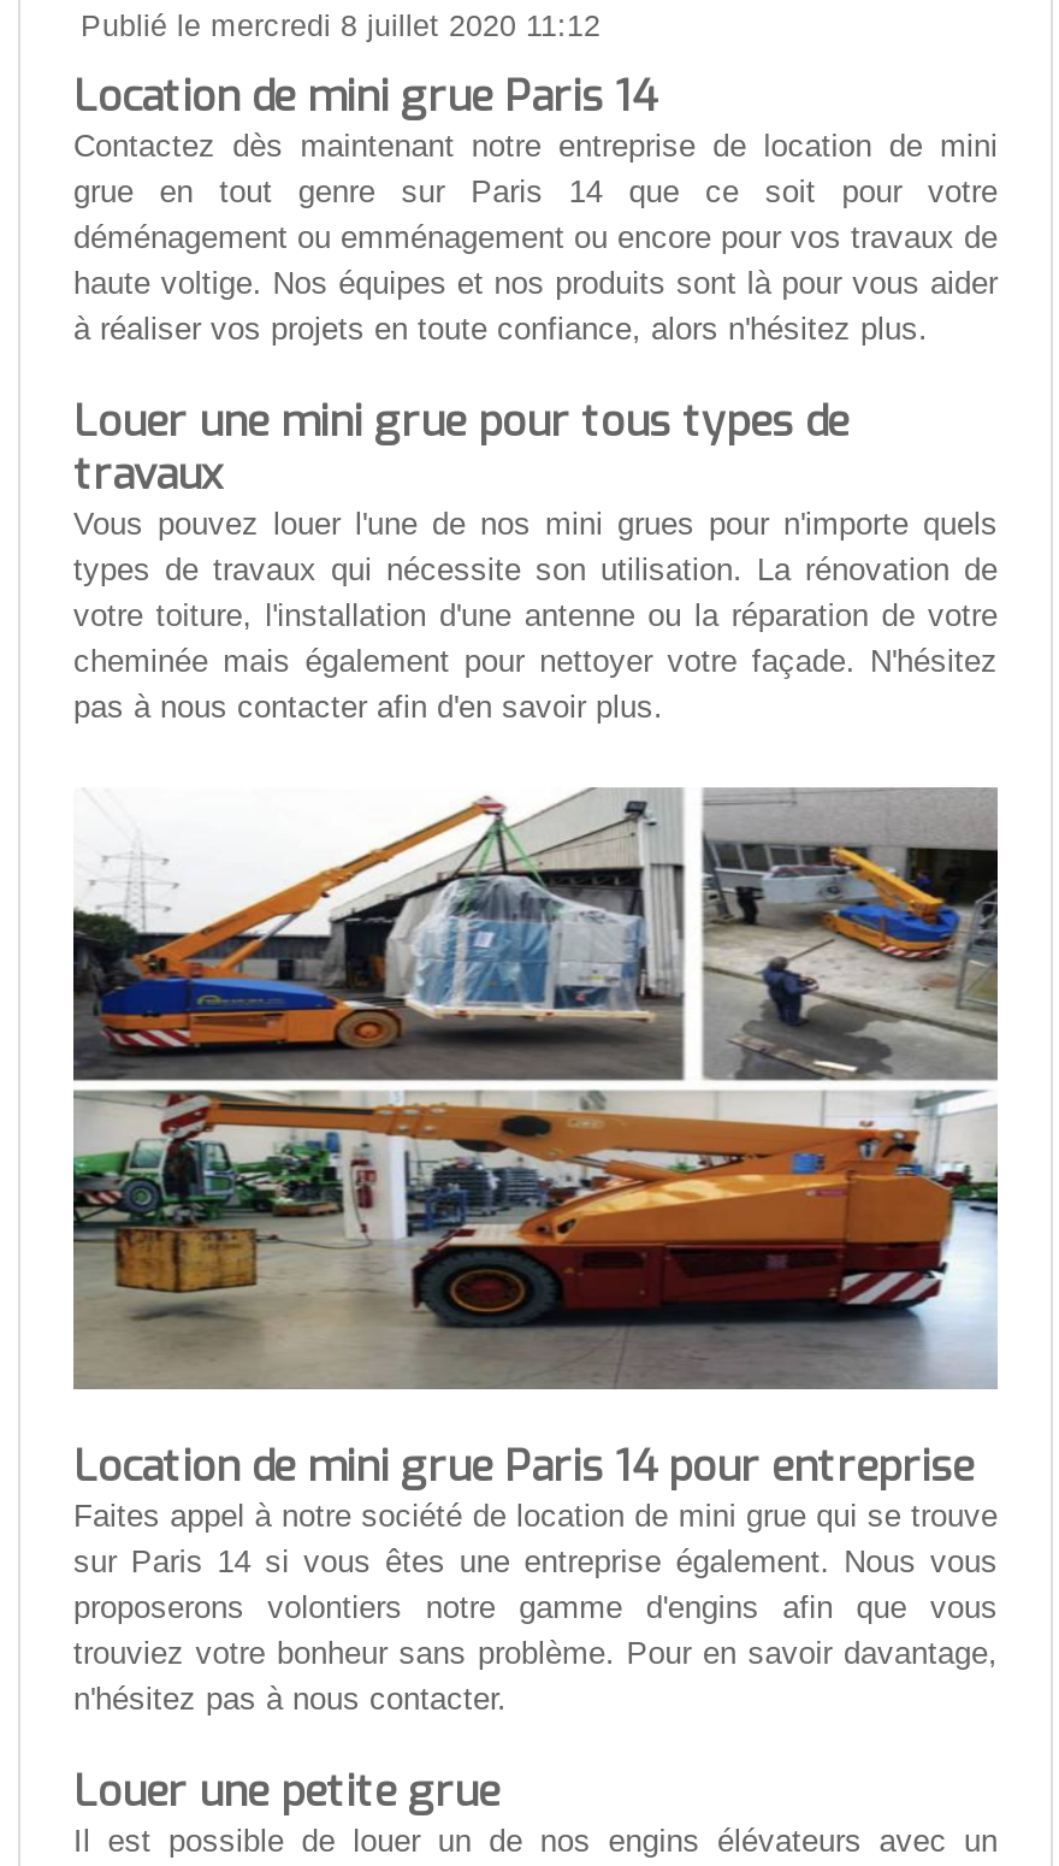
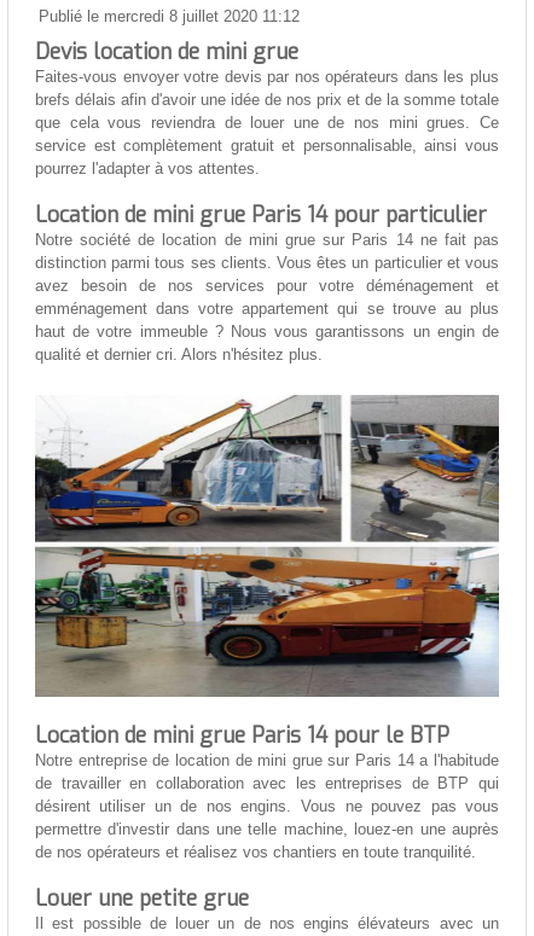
- Location de mini grue Paris 14
- Contactez dès maintenant notre entreprise de location de mini
- grue en tout genre sur Paris 14 que ce soit pour votre
- déménagement ou emménagement ou encore pour vos travaux de
- haute voltige. Nos équipes et nos produits sont là pour vous aider
- à réaliser vos projets en toute confiance, alors n'hésitez plus.
+ Devis location de mini grue
+ Faites-vous envoyer votre devis par nos opérateurs dans les plus
+ brefs délais afin d'avoir une idée de nos prix et de la somme totale
+ que cela vous reviendra de louer une de nos mini grues. Ce
+ service est complètement gratuit et personnalisable, ainsi vous
+ pourrez l'adapter à vos attentes.

- Louer une mini grue pour tous types de
- travaux
- Vous pouvez louer l'une de nos mini grues pour n'importe quels
- types de travaux qui nécessite son utilisation. La rénovation de
- votre toiture, l'installation d'une antenne ou la réparation de votre
- cheminée mais également pour nettoyer votre façade. N'hésitez
- pas à nous contacter afin d'en savoir plus.
+ Location de mini grue Paris 14 pour particulier
+ Notre société de location de mini grue sur Paris 14 ne fait pas
+ distinction parmi tous ses clients. Vous êtes un particulier et vous
+ avez besoin de nos services pour votre déménagement et
+ emménagement dans votre appartement qui se trouve au plus
+ haut de votre immeuble ? Nous vous garantissons un engin de
+ qualité et dernier cri. Alors n'hésitez plus.

- Location de mini grue Paris 14 pour entreprise
- Faites appel à notre société de location de mini grue qui se trouve
- sur Paris 14 si vous êtes une entreprise également. Nous vous
- proposerons volontiers notre gamme d'engins afin que vous
- trouviez votre bonheur sans problème. Pour en savoir davantage,
- n'hésitez pas à nous contacter.
+ Location de mini grue Paris 14 pour le BTP
+ Notre entreprise de location de mini grue sur Paris 14 a l'habitude
+ de travailler en collaboration avec les entreprises de BTP qui
+ désirent utiliser un de nos engins. Vous ne pouvez pas vous
+ permettre d'investir dans une telle machine, louez-en une auprès
+ de nos opérateurs et réalisez vos chantiers en toute tranquilité.
